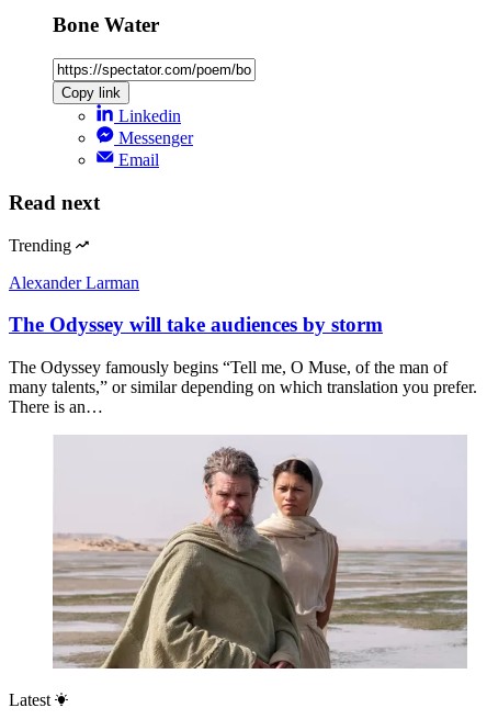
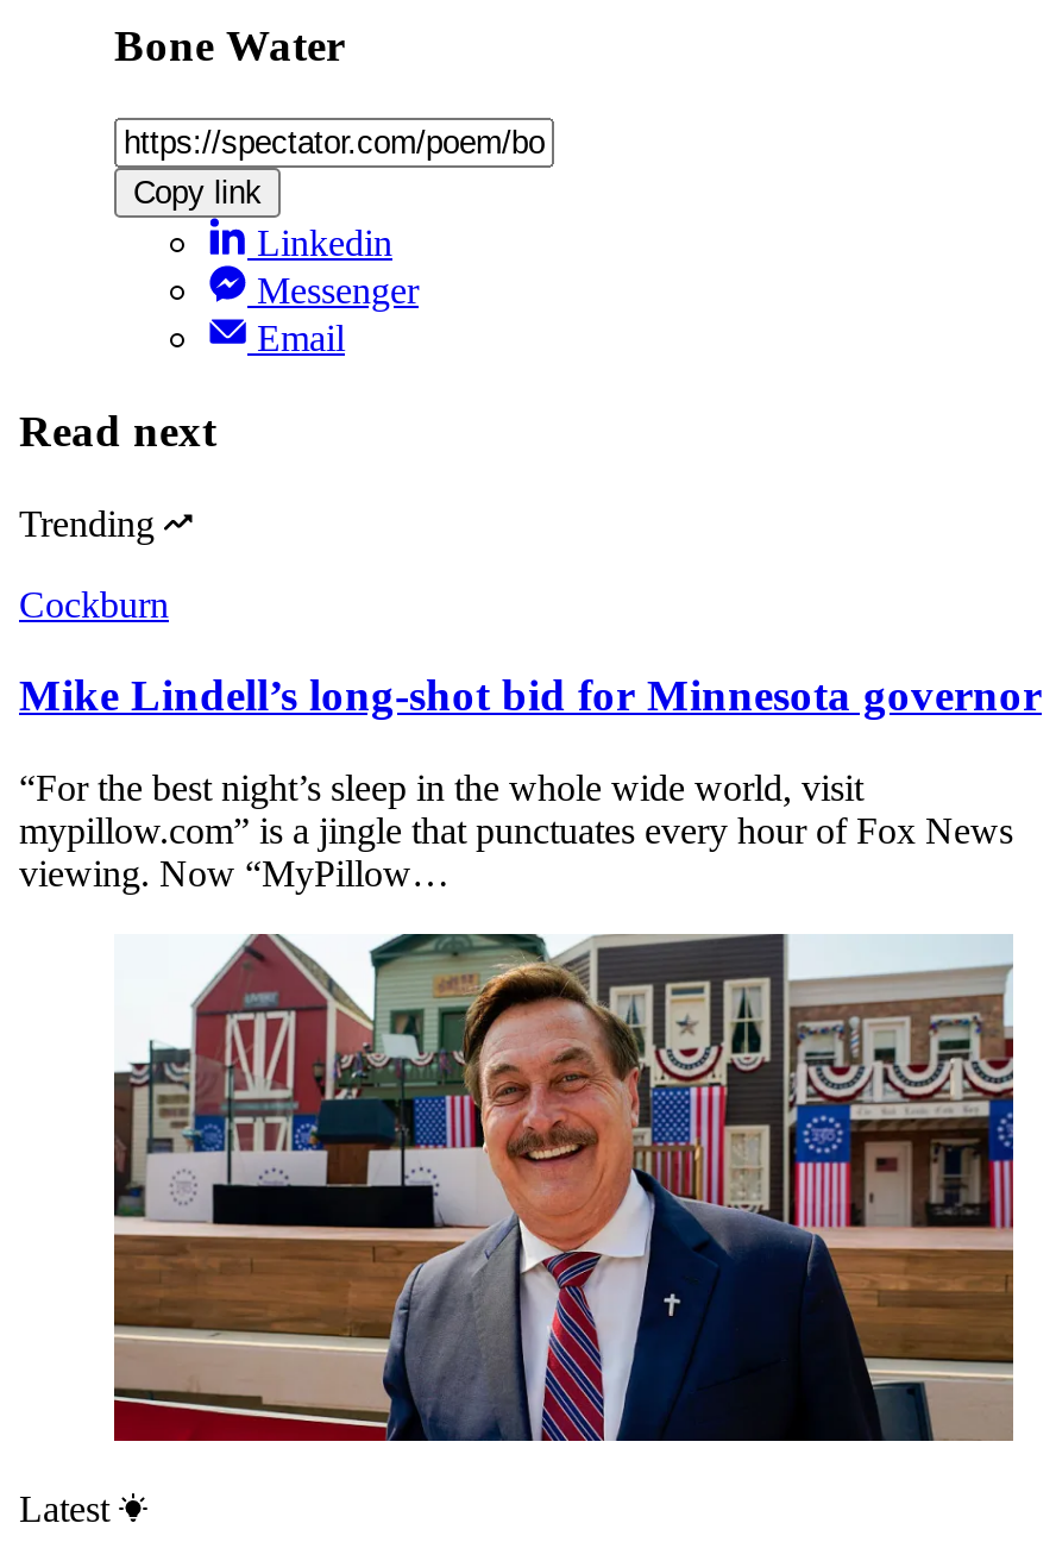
- Alexander Larman
+ Cockburn

- The Odyssey will take audiences by storm
+ Mike Lindell’s long-shot bid for Minnesota governor

- The Odyssey famously begins “Tell me, O Muse, of the man of
- many talents,” or similar depending on which translation you prefer.
- There is an…
+ “For the best night’s sleep in the whole wide world, visit
+ mypillow.com” is a jingle that punctuates every hour of Fox News
+ viewing. Now “MyPillow…

- [image]
+ [image]
